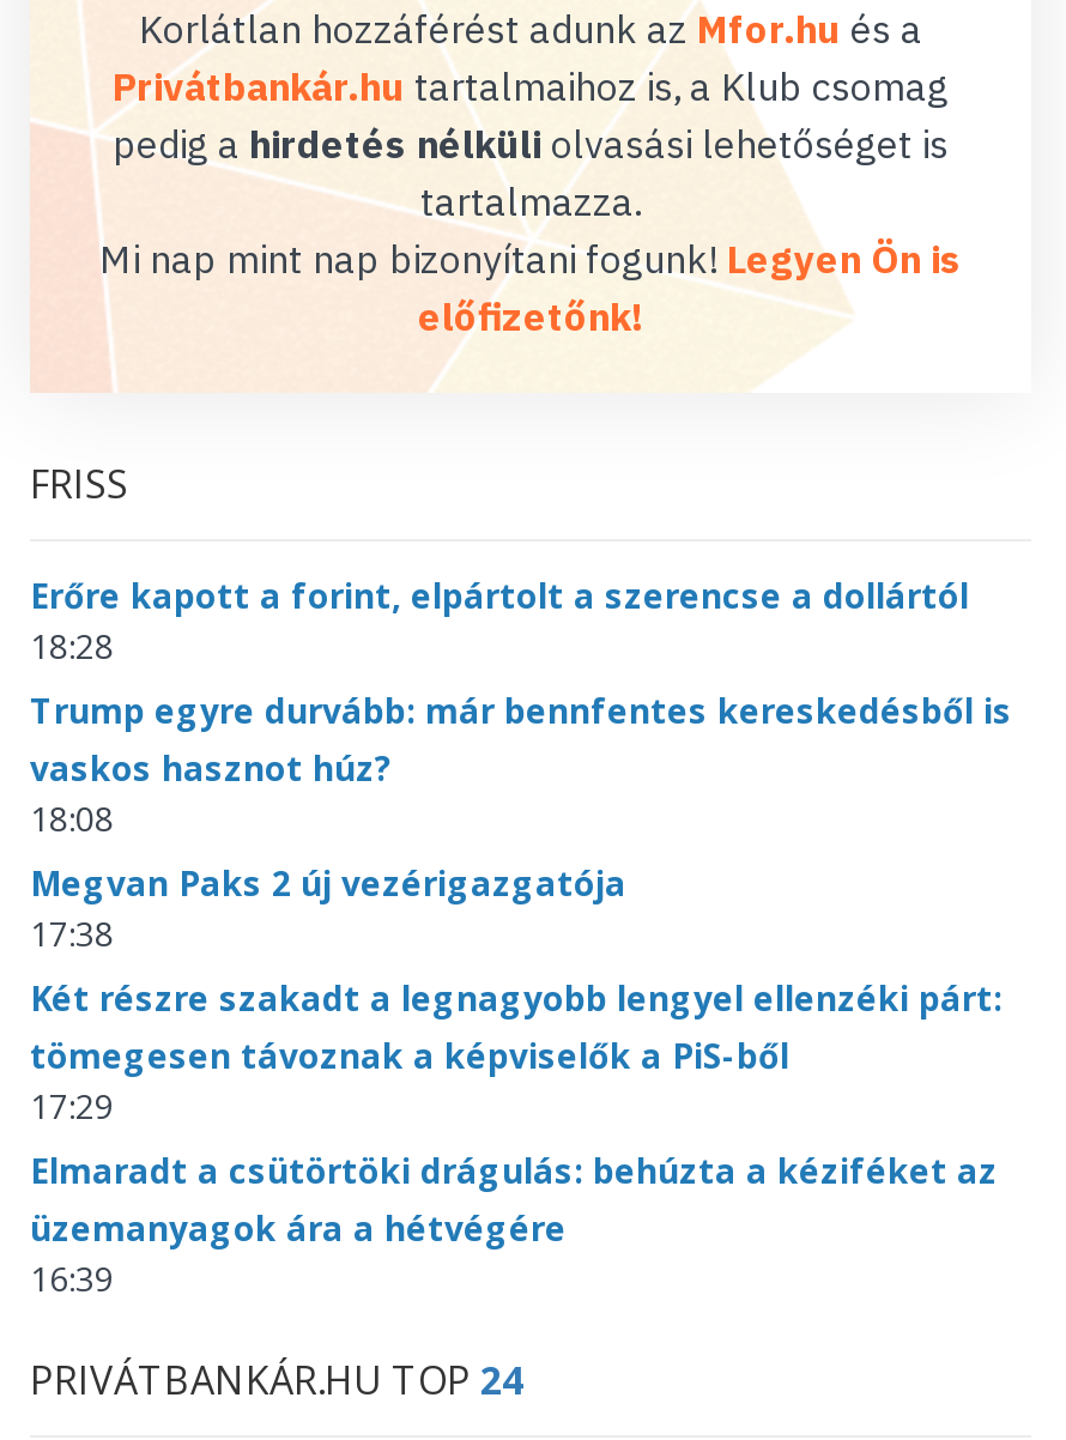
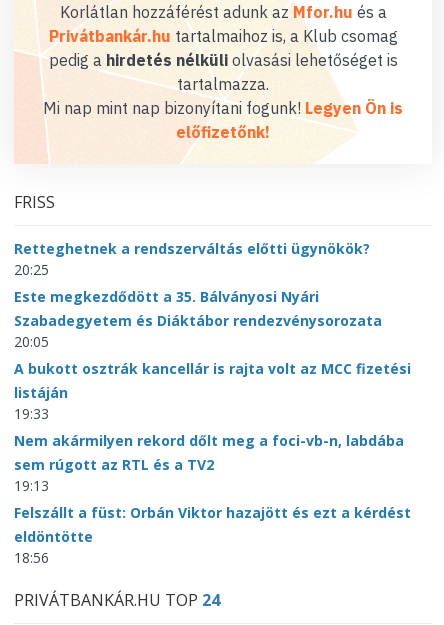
- Erőre kapott a forint, elpártolt a szerencse a dollártól
- 18:28
- Trump egyre durvább: már bennfentes kereskedésből is
- vaskos hasznot húz?
- 18:08
- Megvan Paks 2 új vezérigazgatója
- 17:38
- Két részre szakadt a legnagyobb lengyel ellenzéki párt:
- tömegesen távoznak a képviselők a PiS-ből
- 17:29
- Elmaradt a csütörtöki drágulás: behúzta a kéziféket az
- üzemanyagok ára a hétvégére
- 16:39
+ Retteghetnek a rendszerváltás előtti ügynökök?
+ 20:25
+ Este megkezdődött a 35. Bálványosi Nyári
+ Szabadegyetem és Diáktábor rendezvénysorozata
+ 20:05
+ A bukott osztrák kancellár is rajta volt az MCC fizetési
+ listáján
+ 19:33
+ Nem akármilyen rekord dőlt meg a foci-vb-n, labdába
+ sem rúgott az RTL és a TV2
+ 19:13
+ Felszállt a füst: Orbán Viktor hazajött és ezt a kérdést
+ eldöntötte
+ 18:56
